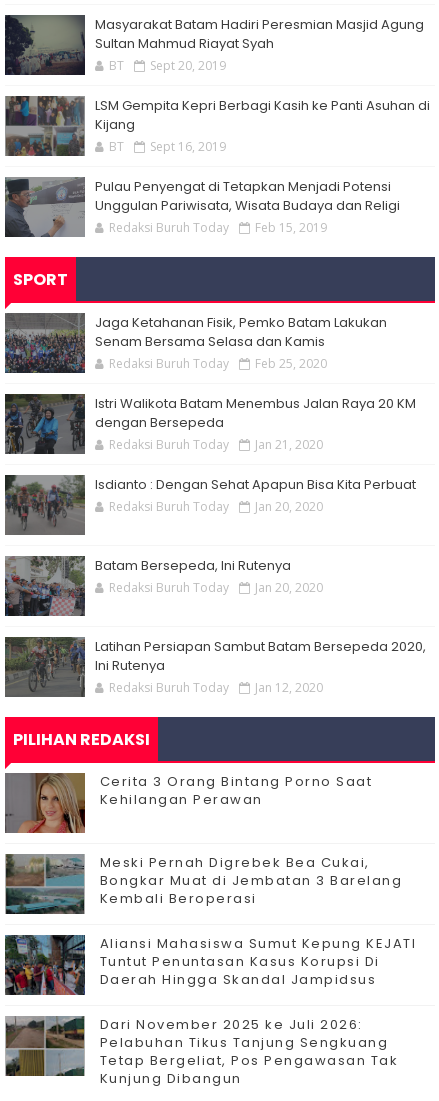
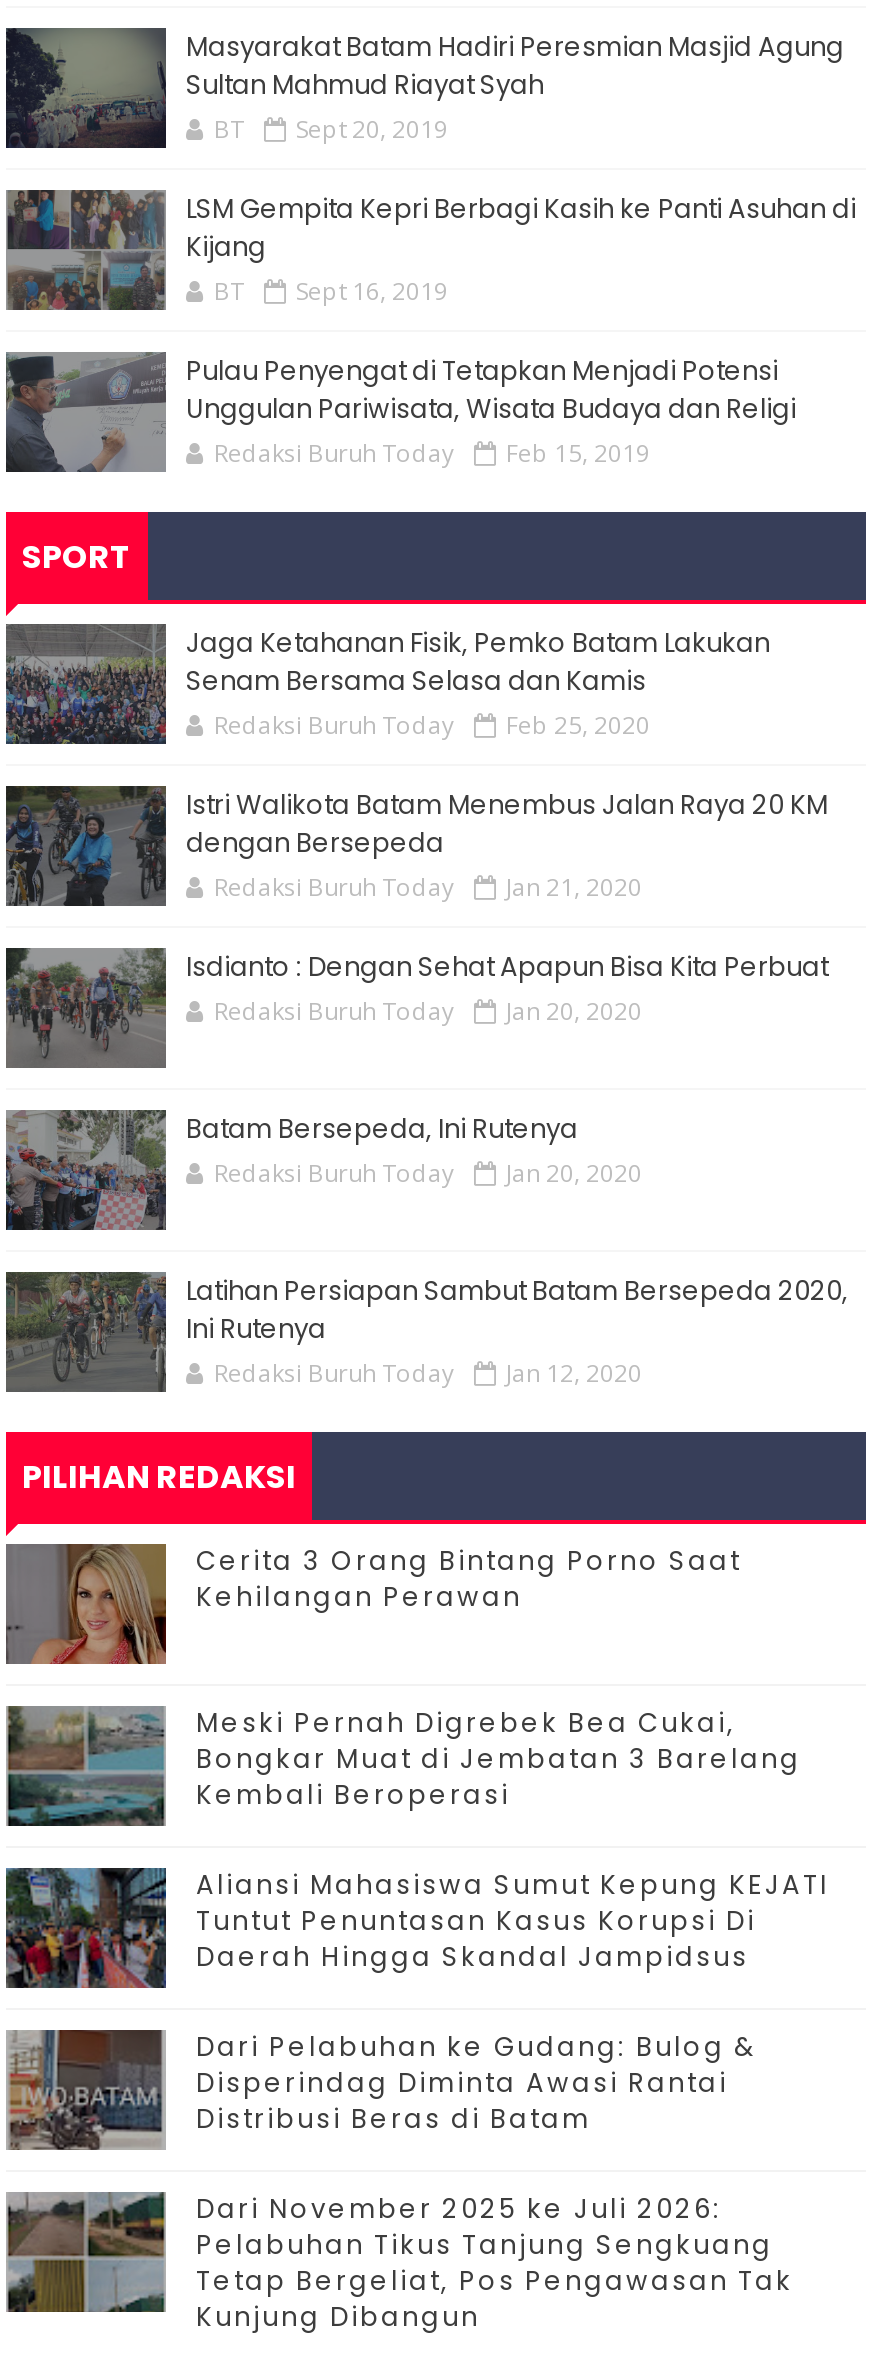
+ [image]
+ Dari Pelabuhan ke Gudang: Bulog &
+ Disperindag Diminta Awasi Rantai
+ Distribusi Beras di Batam
